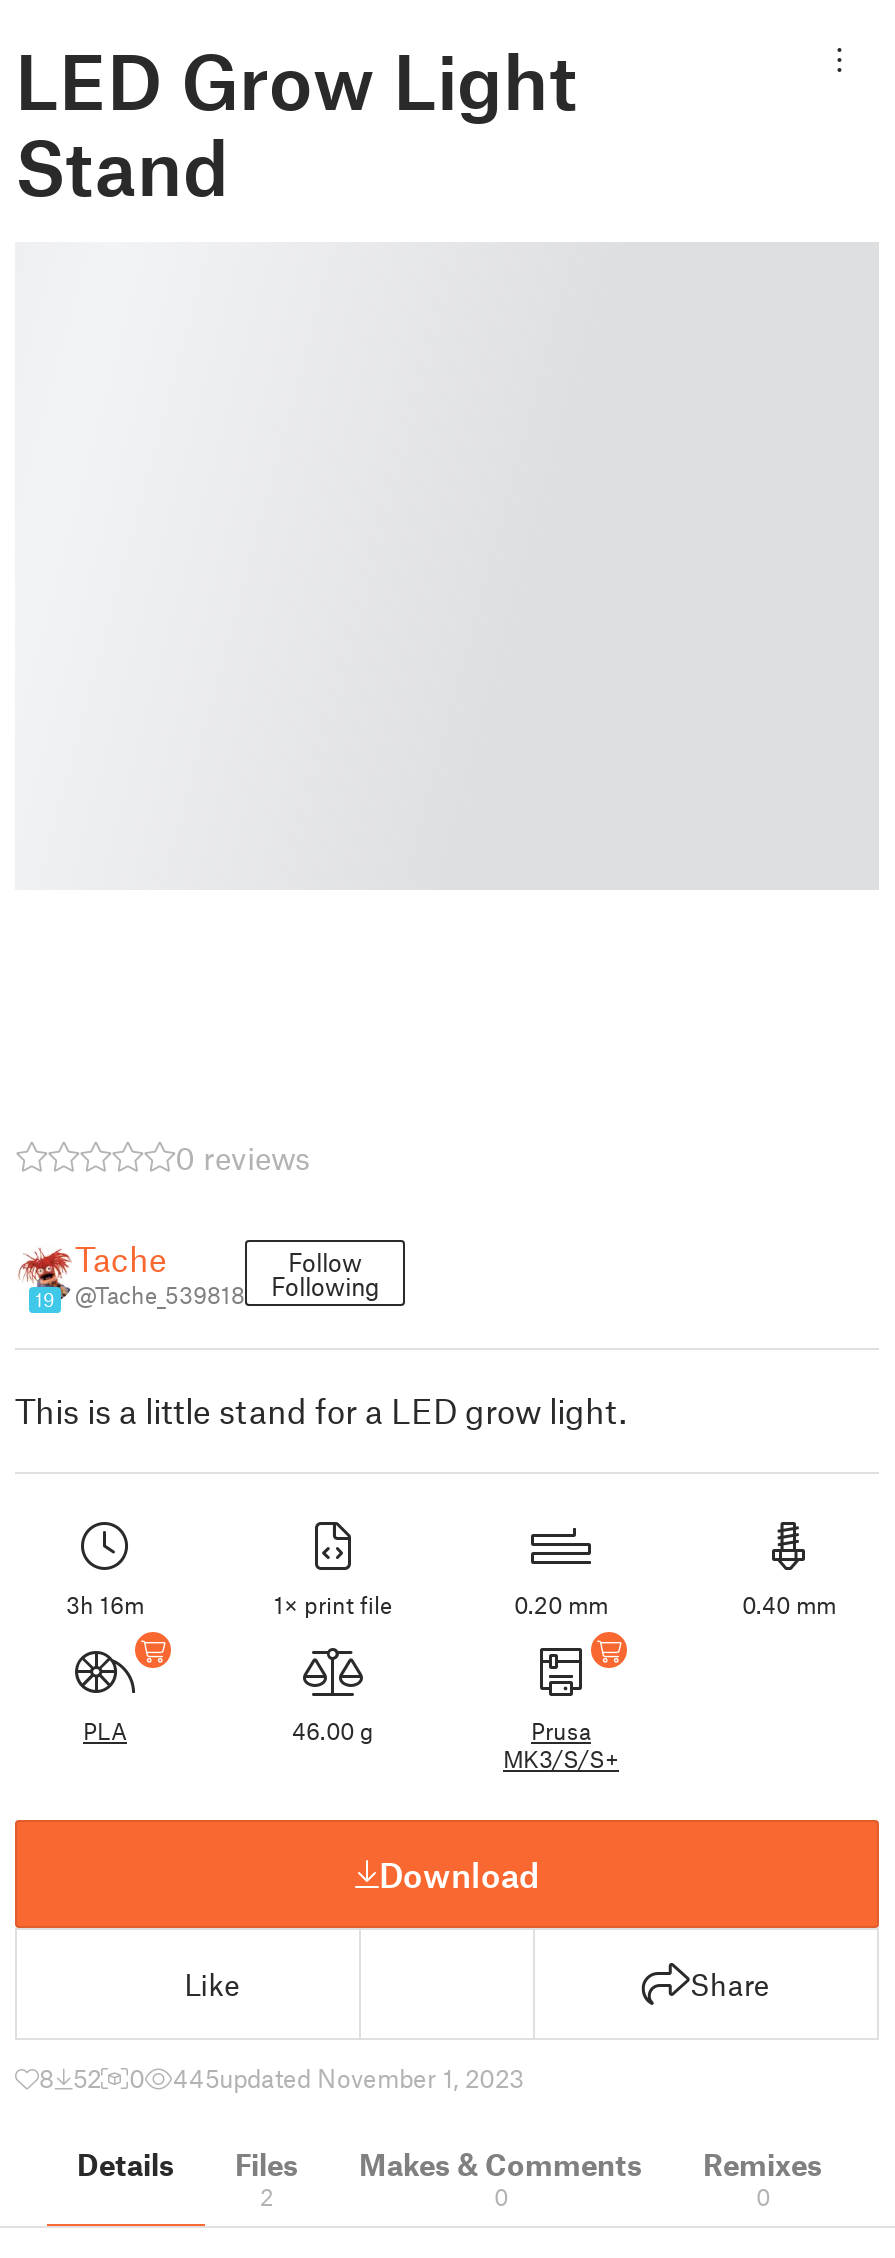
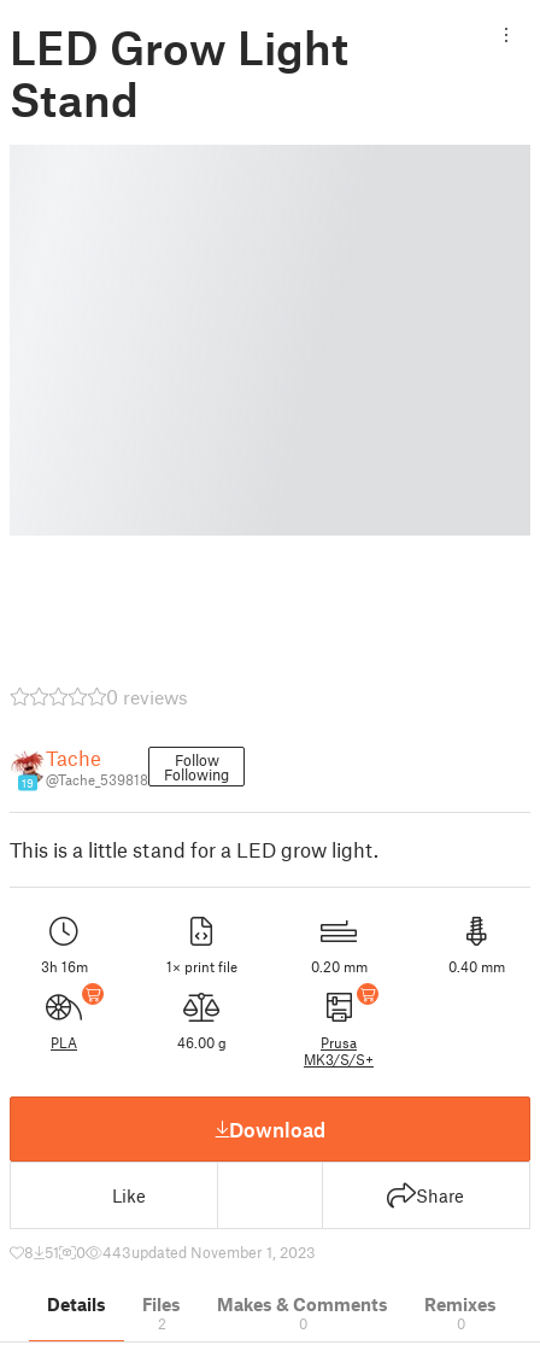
- 8 52
+ 8 51

- 445updated November 1, 2023
+ 443updated November 1, 2023
